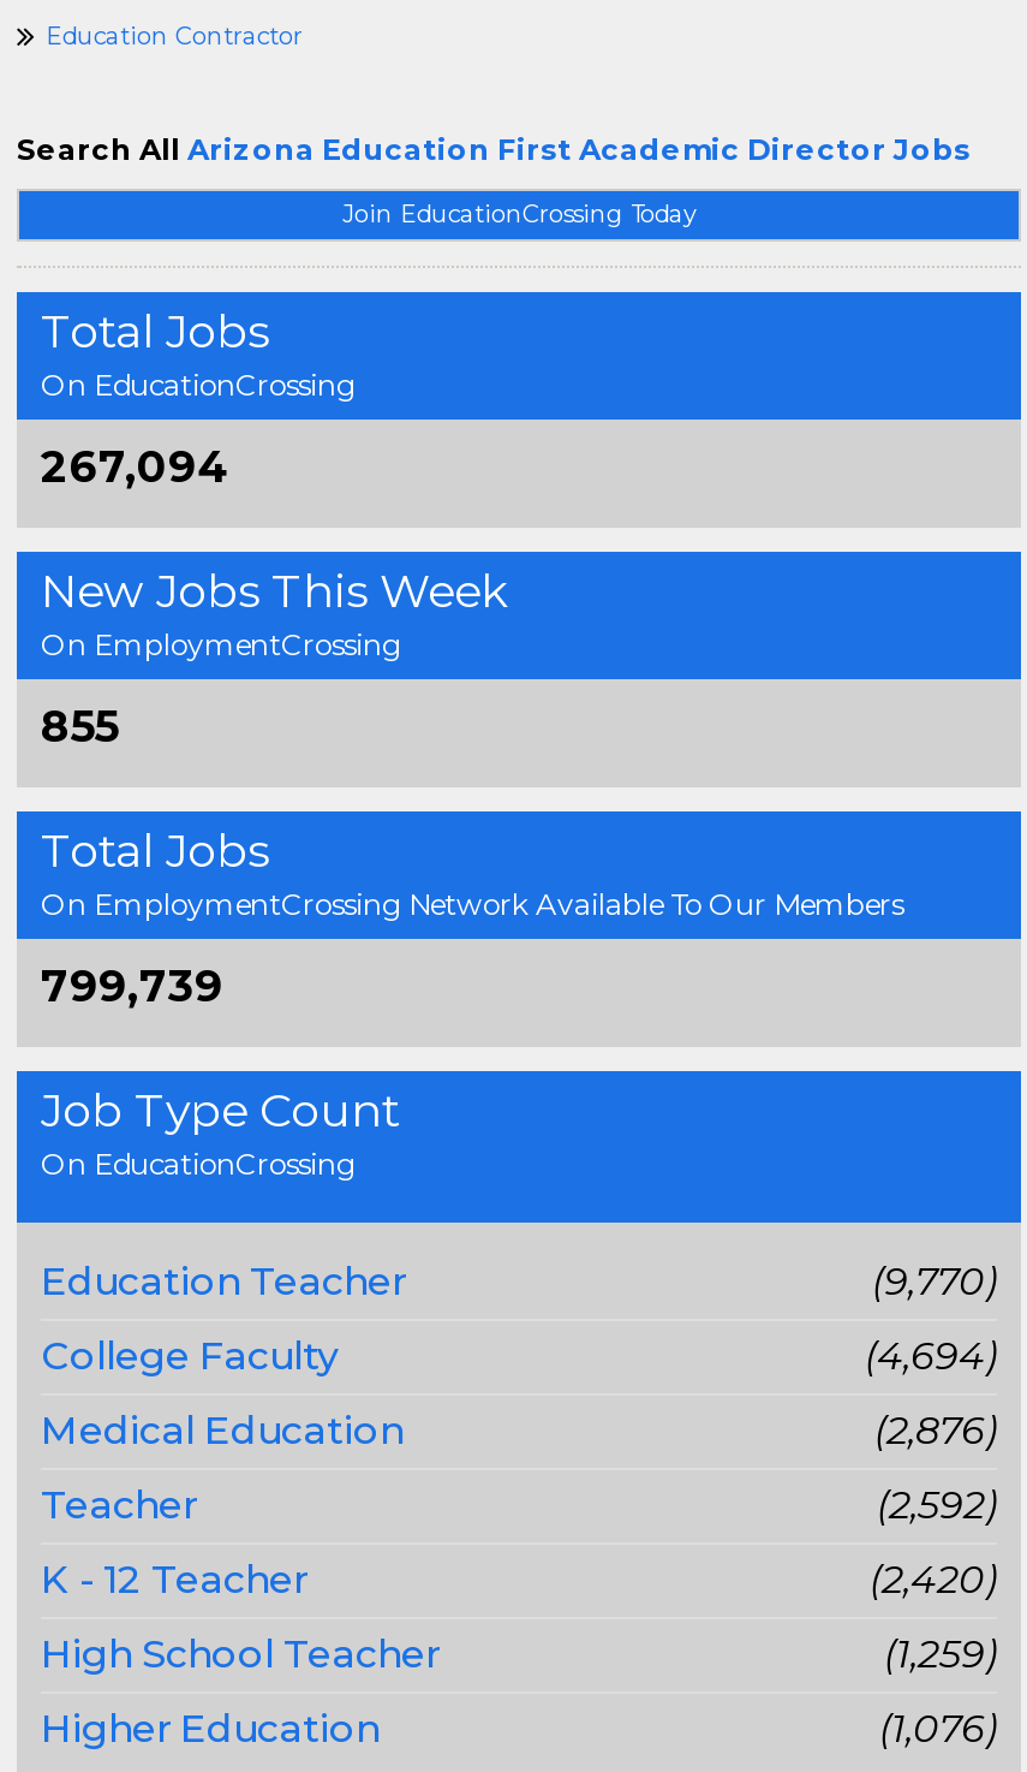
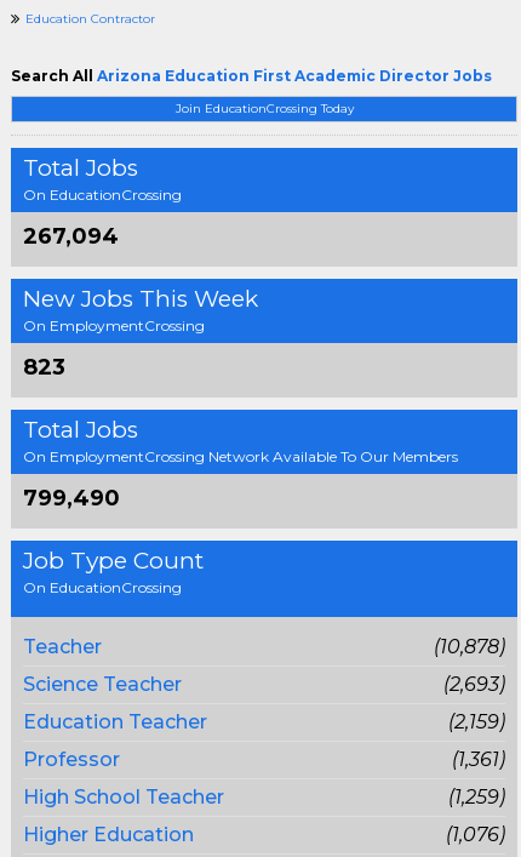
- 855
+ 823

- 799,739
+ 799,490

moved down: Education Teacher

- (9,770)
- College Faculty
- (4,694)
- Medical Education
- (2,876)

- (2,592)
- K - 12 Teacher
- (2,420)
+ (10,878)
+ Science Teacher
+ (2,693)
+ (2,159)
+ Professor
+ (1,361)

moved up: Teacher
